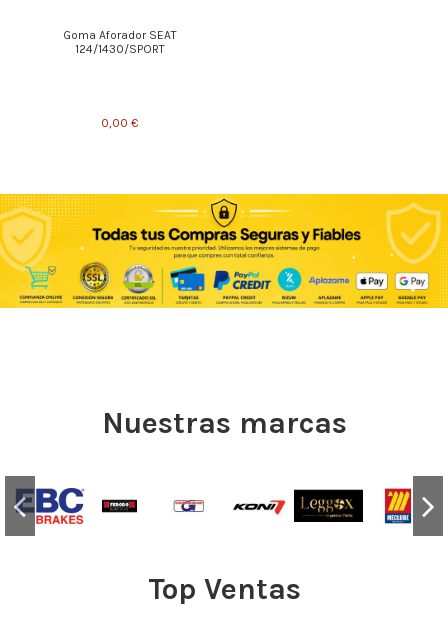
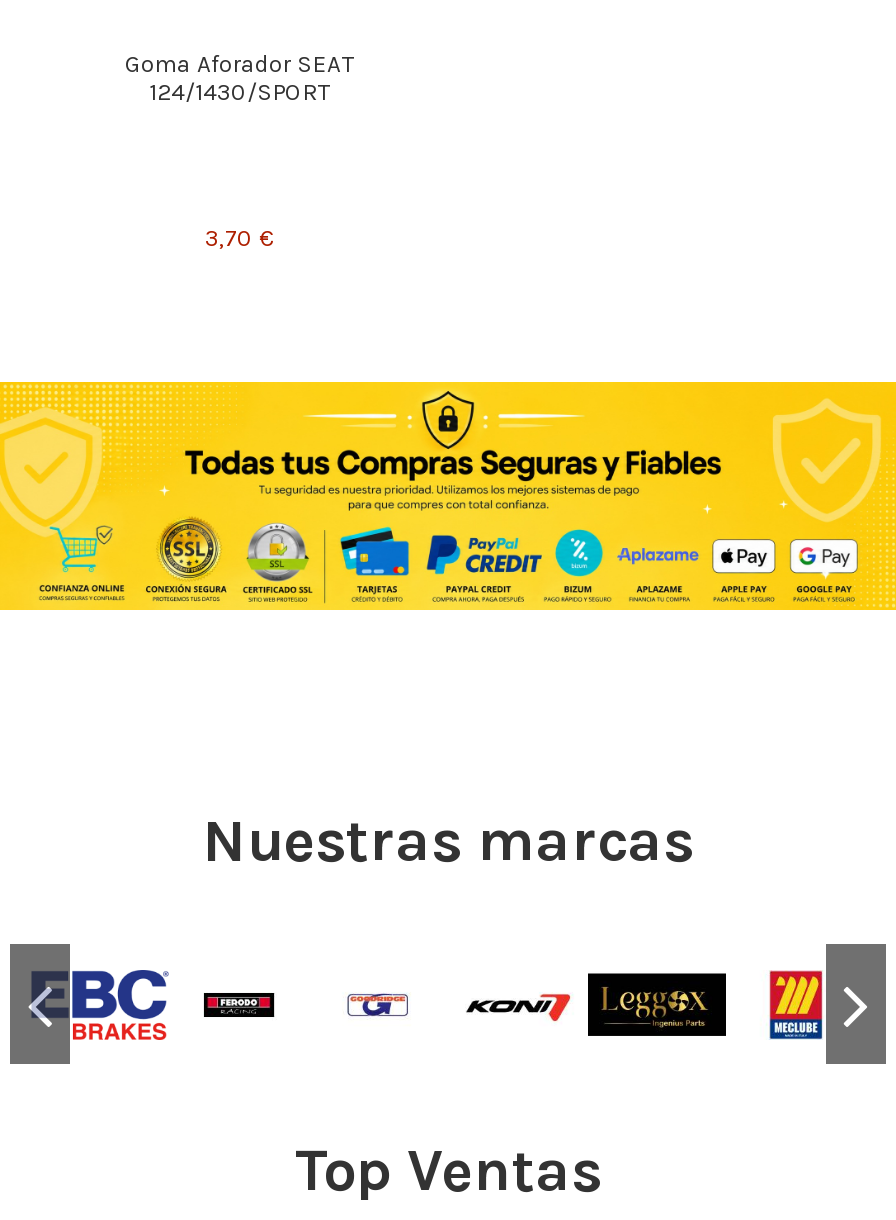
- 0,00 €
+ 3,70 €
